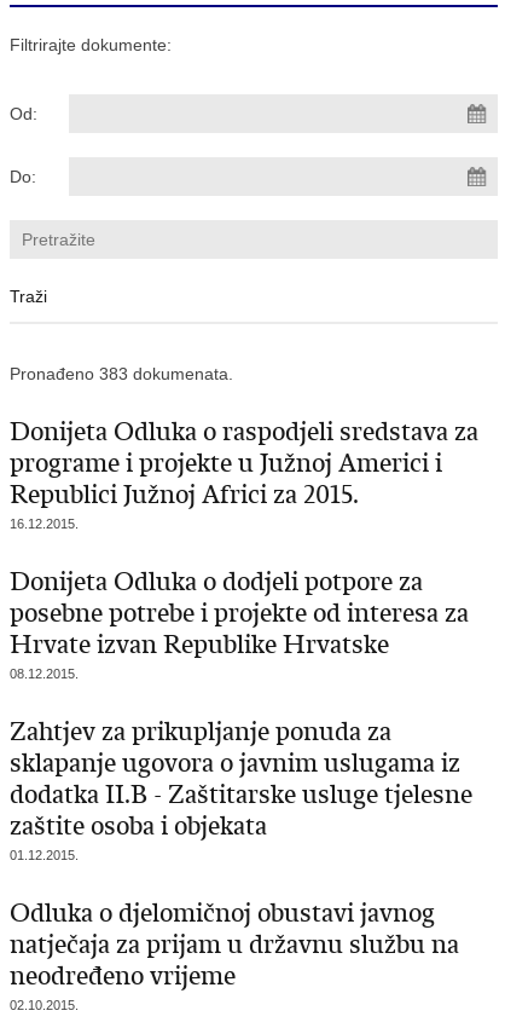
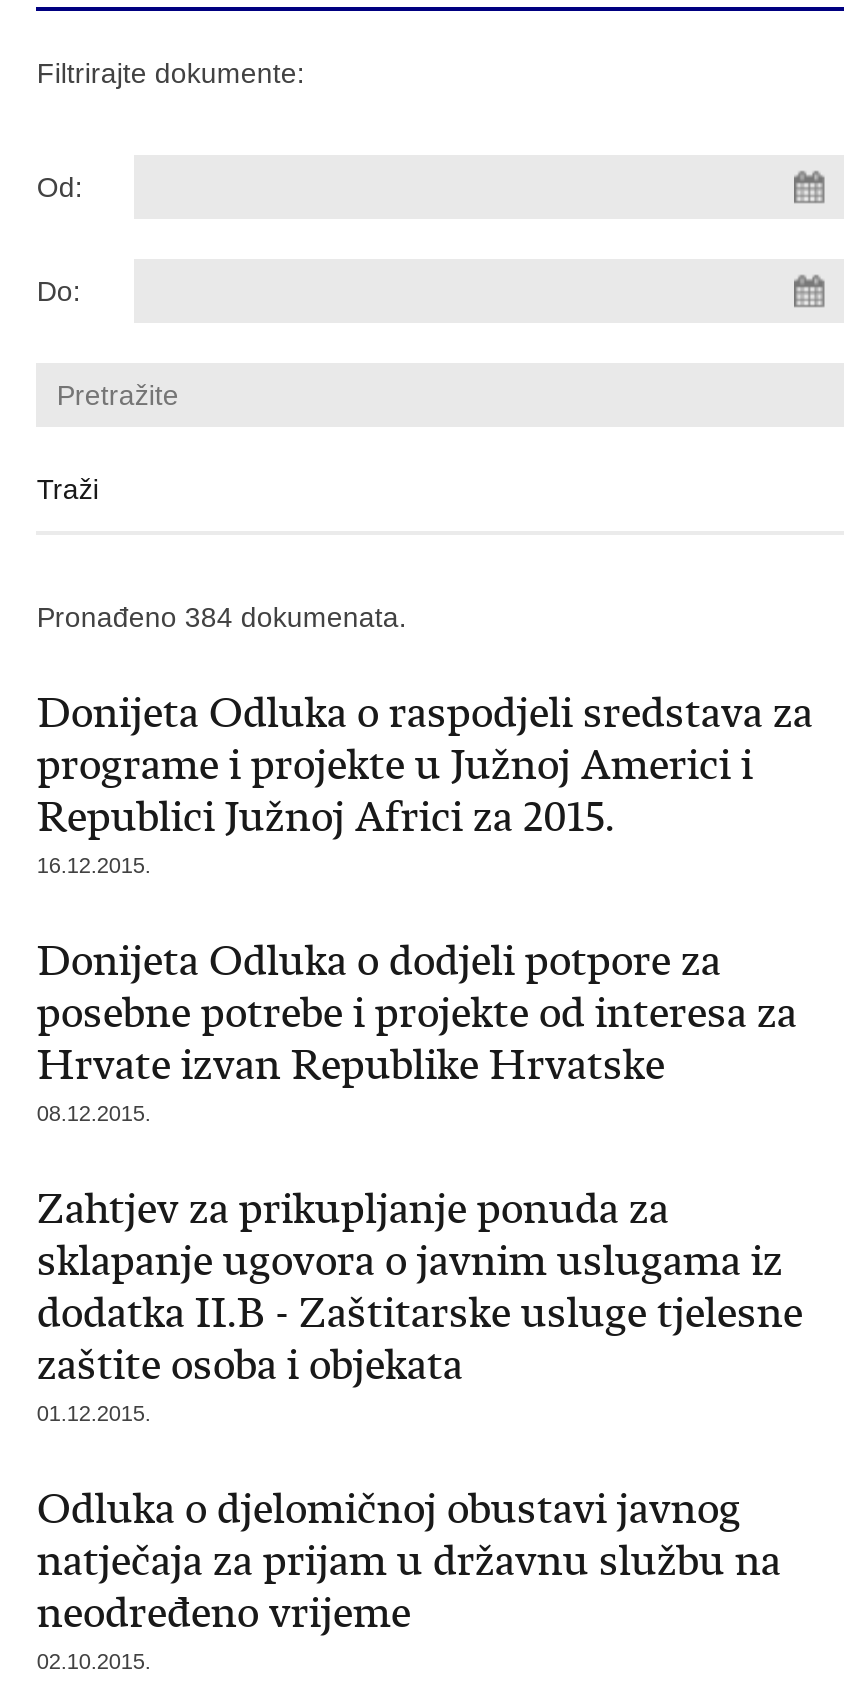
- Pronađeno 383 dokumenata.
+ Pronađeno 384 dokumenata.
